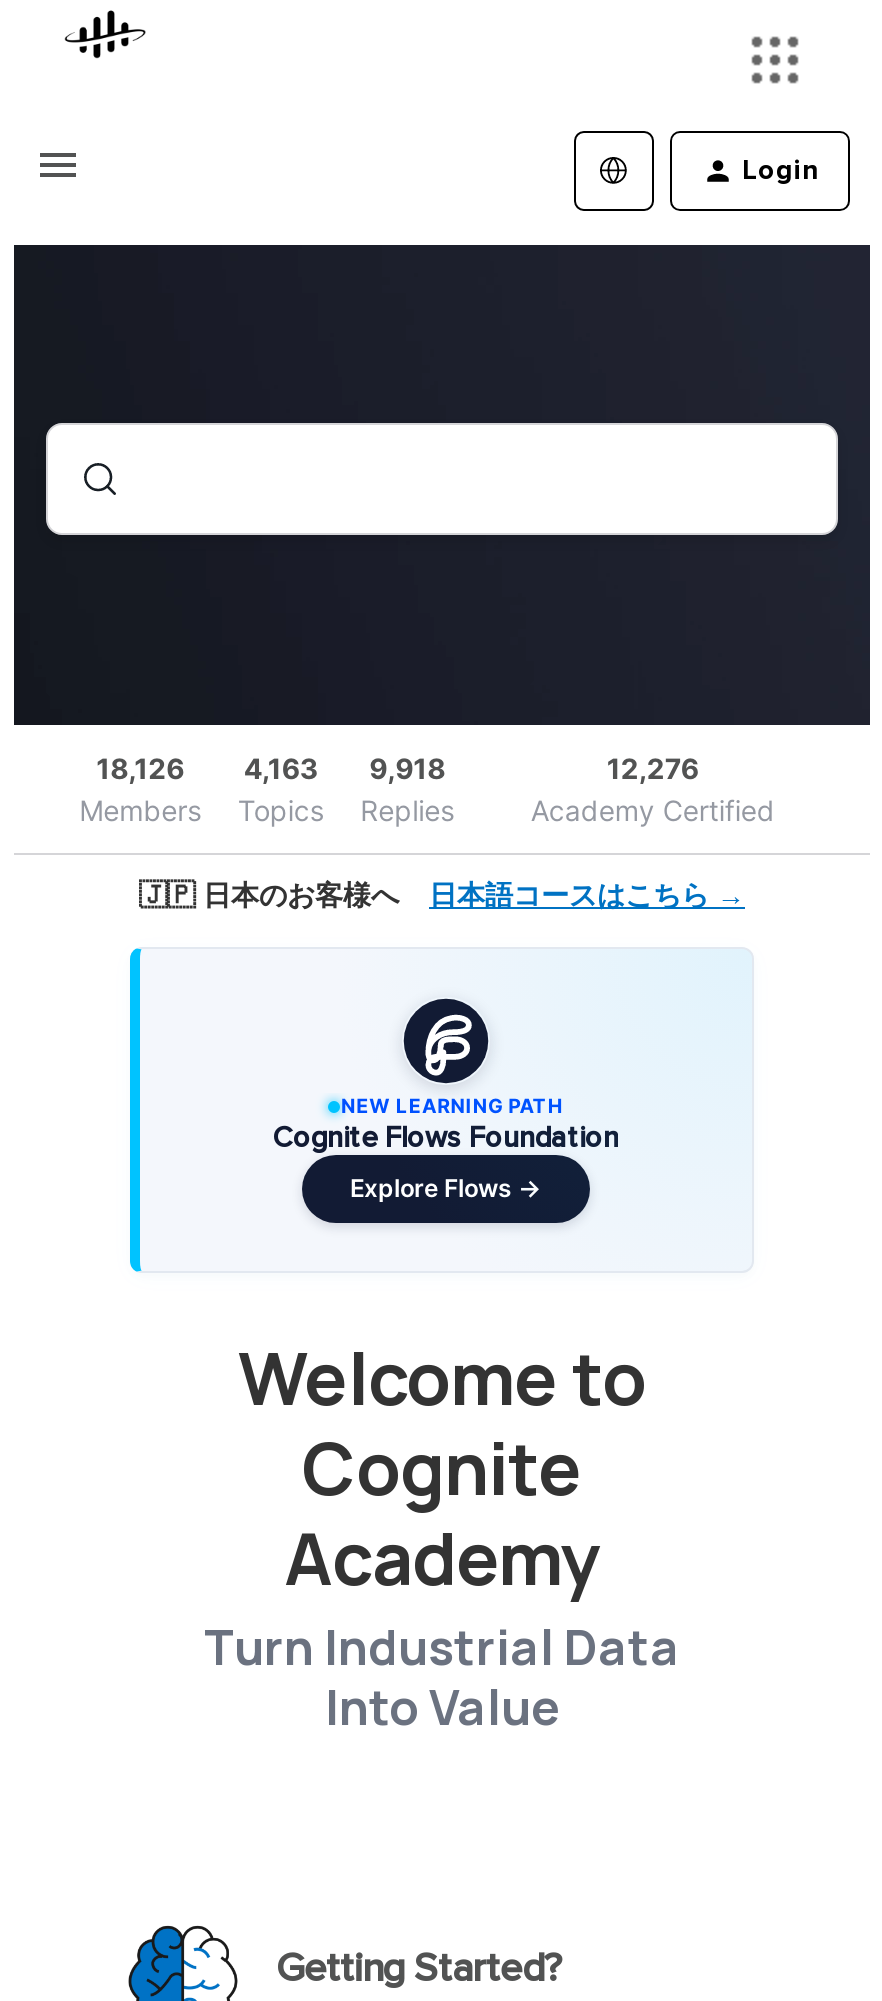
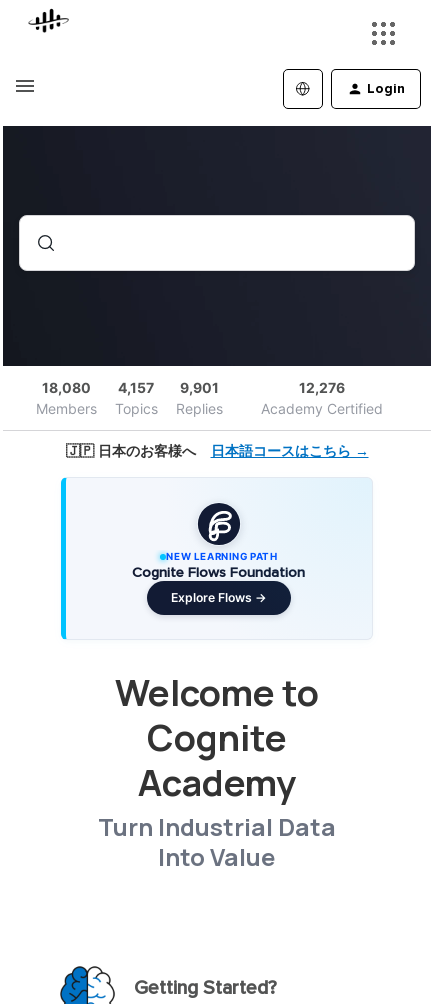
- 18,126
+ 18,080

- 4,163
+ 4,157

- 9,918
+ 9,901
